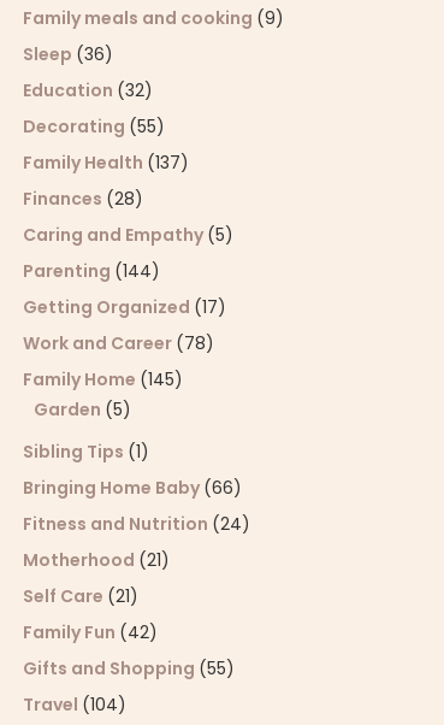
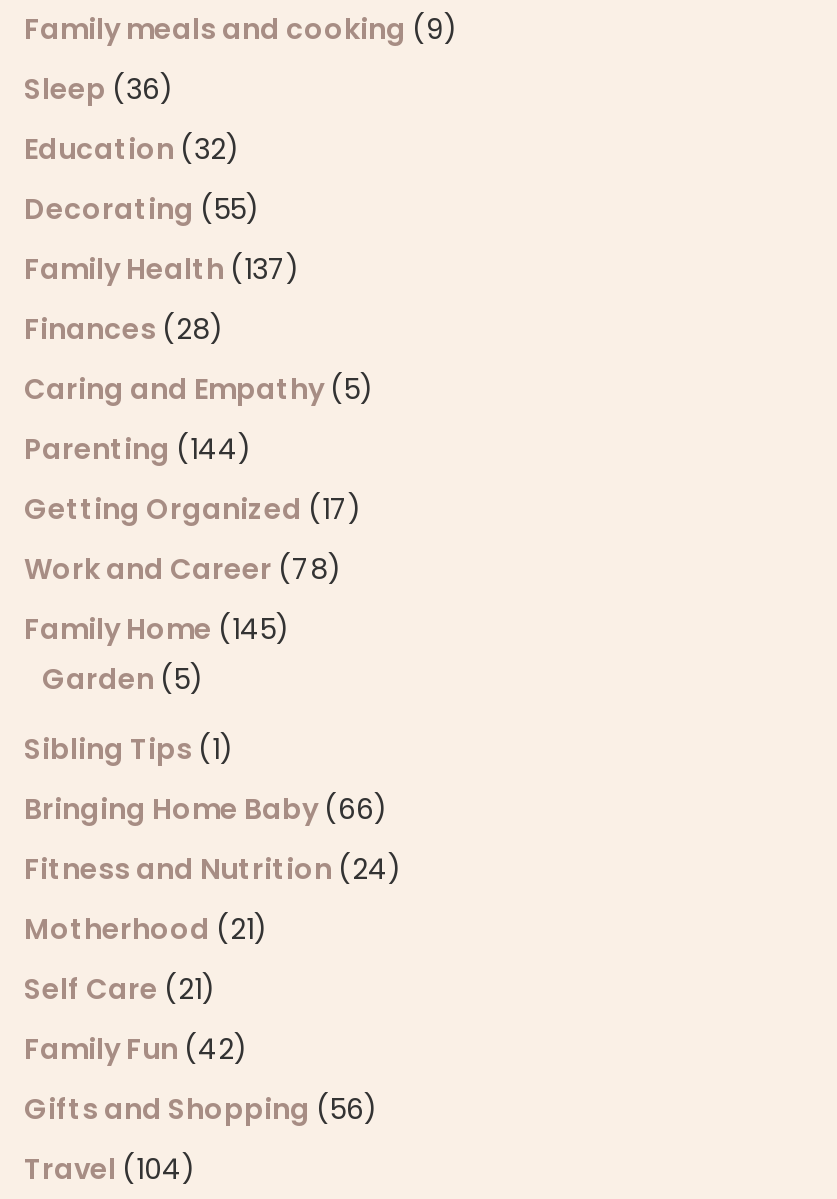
- Gifts and Shopping (55)
+ Gifts and Shopping (56)
